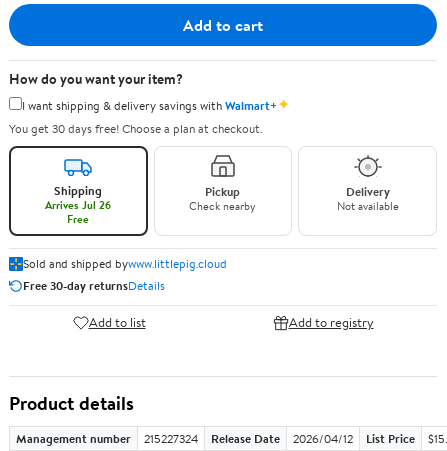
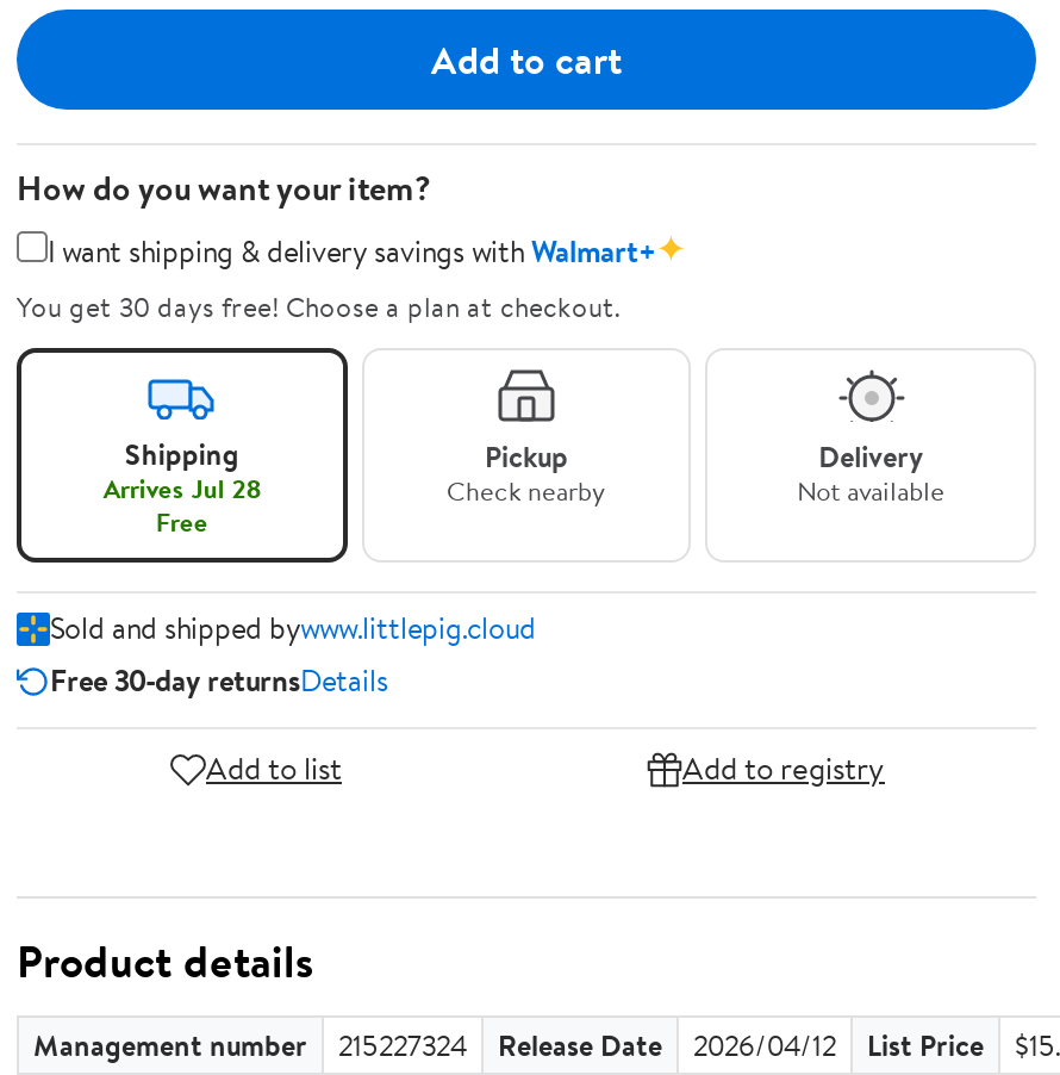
- Arrives Jul 26
+ Arrives Jul 28
